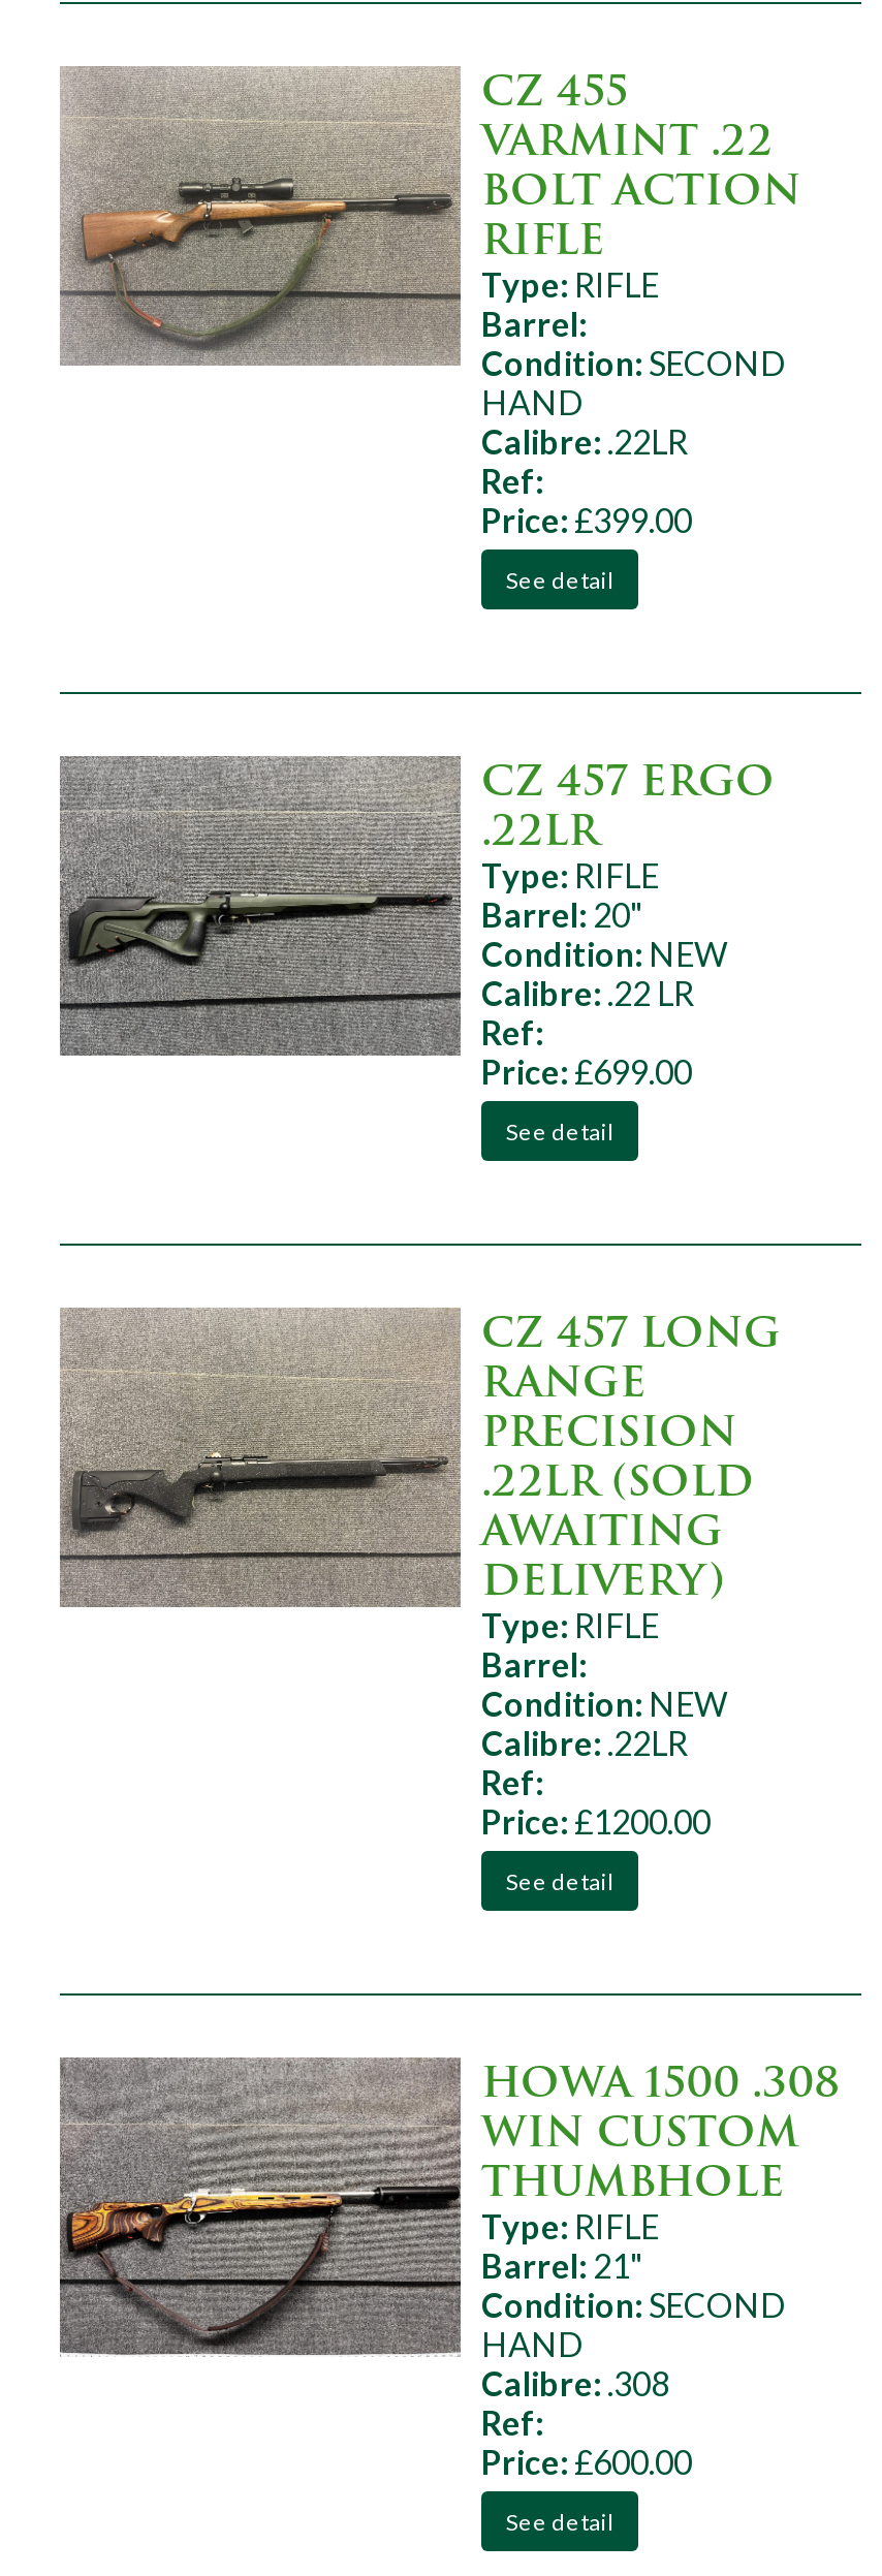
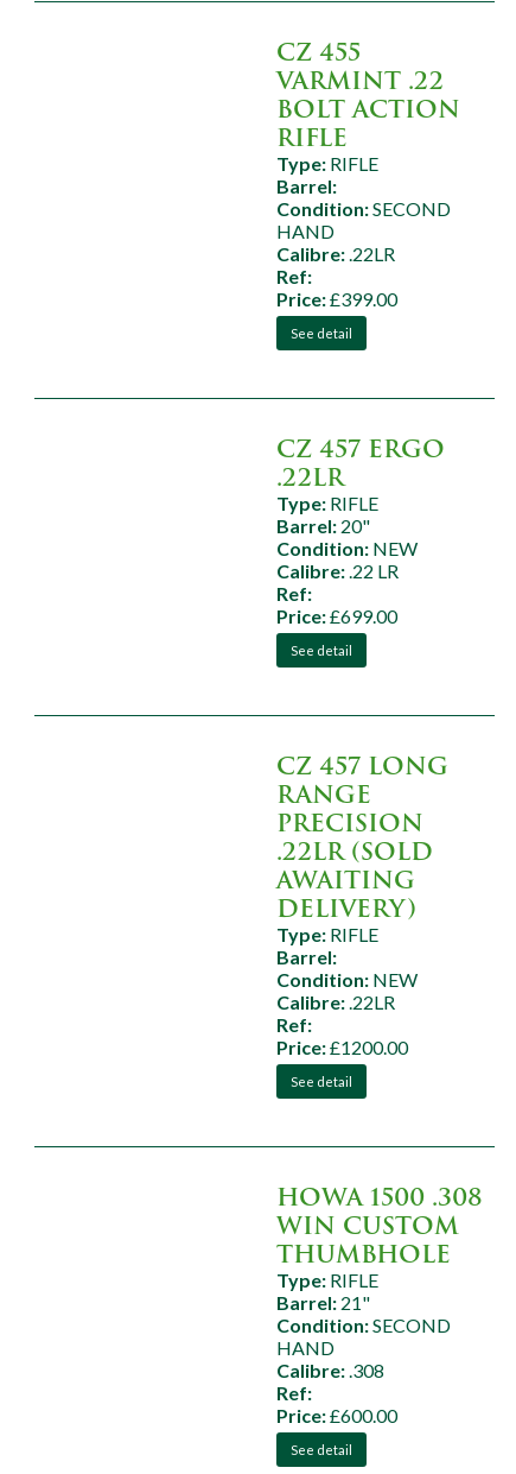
- [image]

- [image]

- [image]

- [image]
